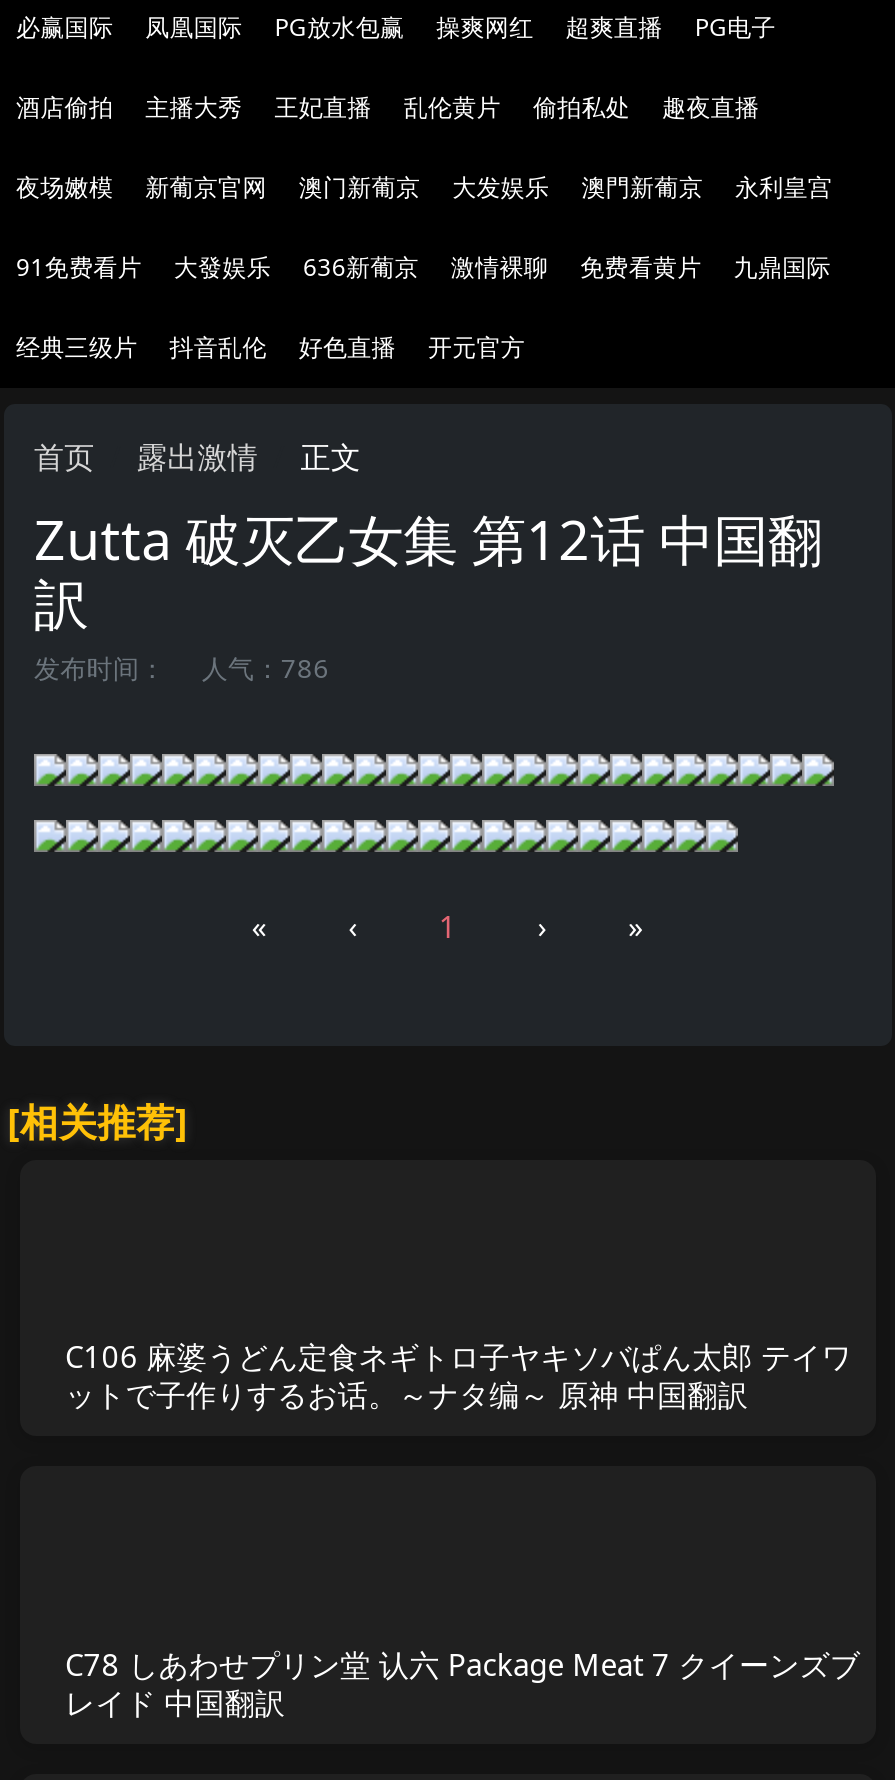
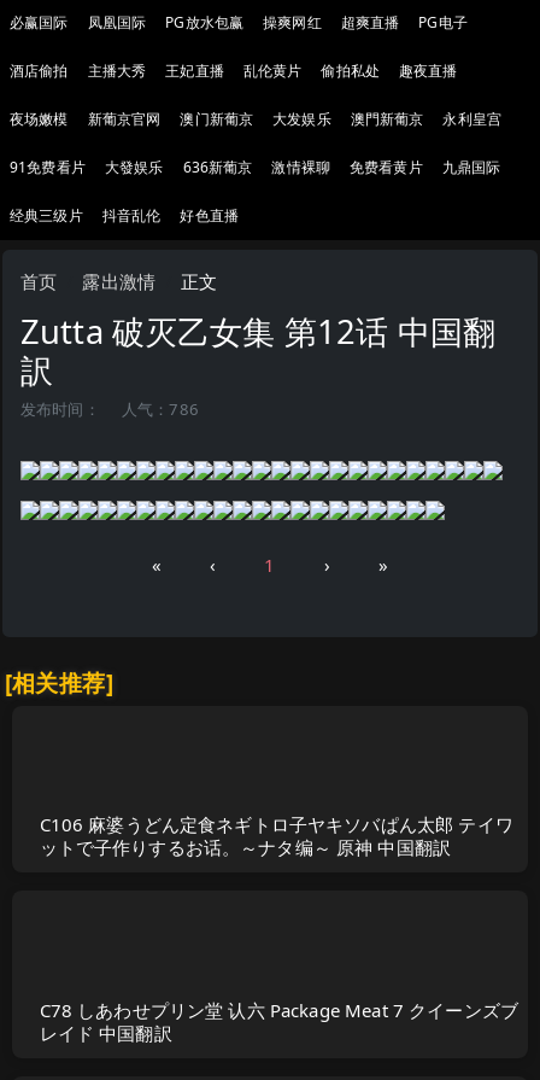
- 开元官方
